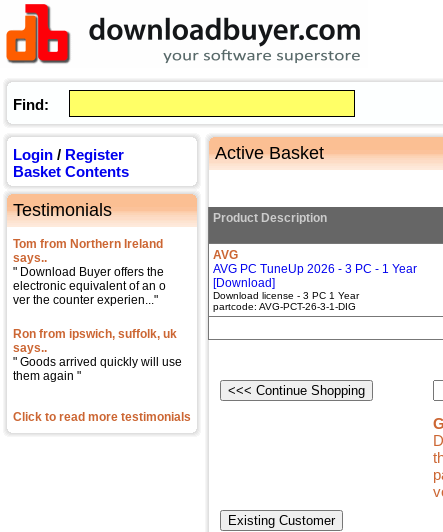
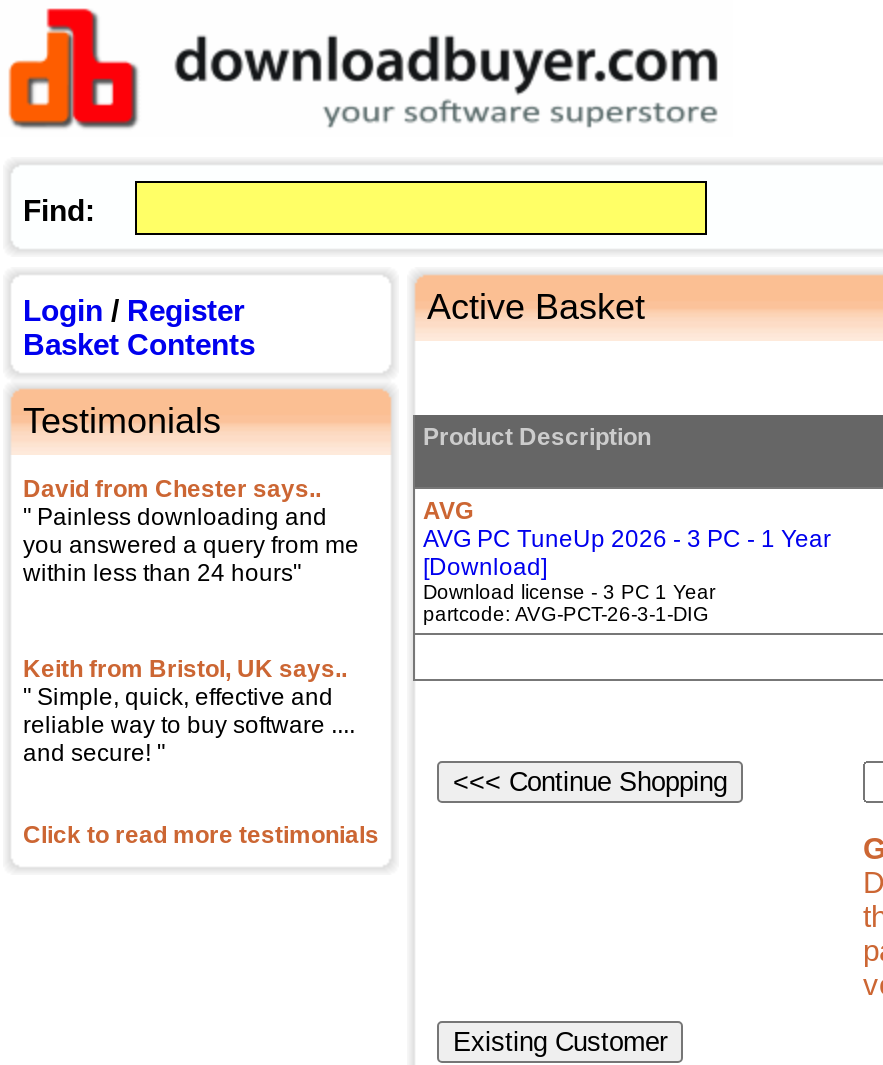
- Tom from Northern Ireland
- says..
- " Download Buyer offers the
- electronic equivalent of an o
- ver the counter experien..."
+ David from Chester says..
+ " Painless downloading and
+ you answered a query from me
+ within less than 24 hours"

- Ron from ipswich, suffolk, uk
- says..
- " Goods arrived quickly will use
- them again "
+ Keith from Bristol, UK says..
+ " Simple, quick, effective and
+ reliable way to buy software ....
+ and secure! "
